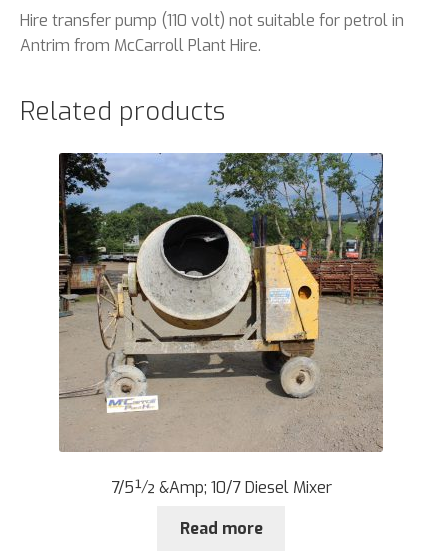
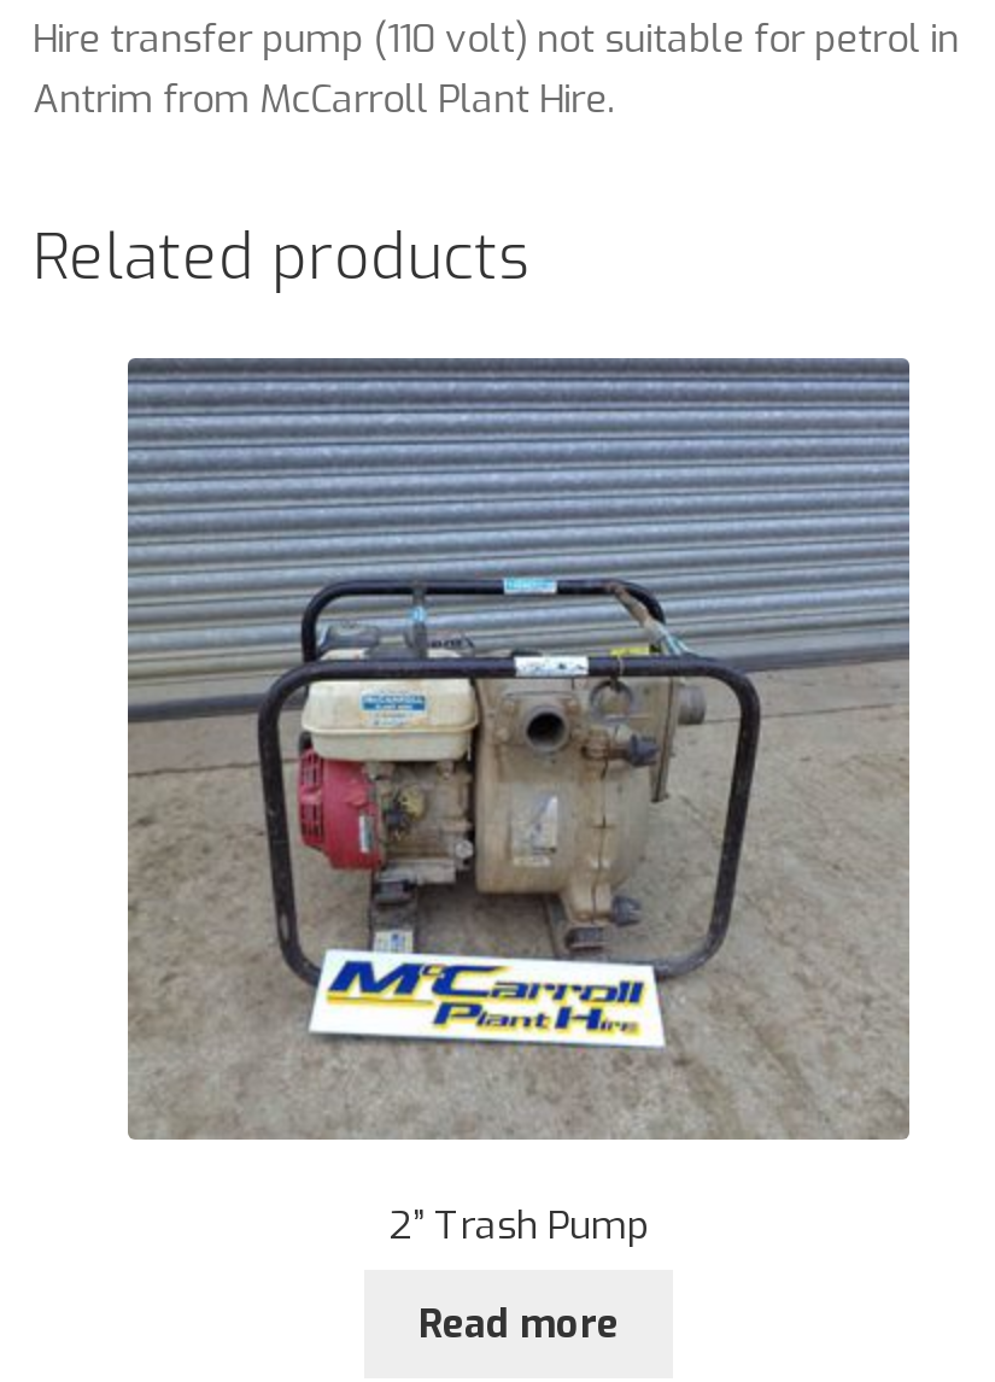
- [image]
- 7/5½ &Amp; 10/7 Diesel Mixer
+ [image]
+ 2” Trash Pump
